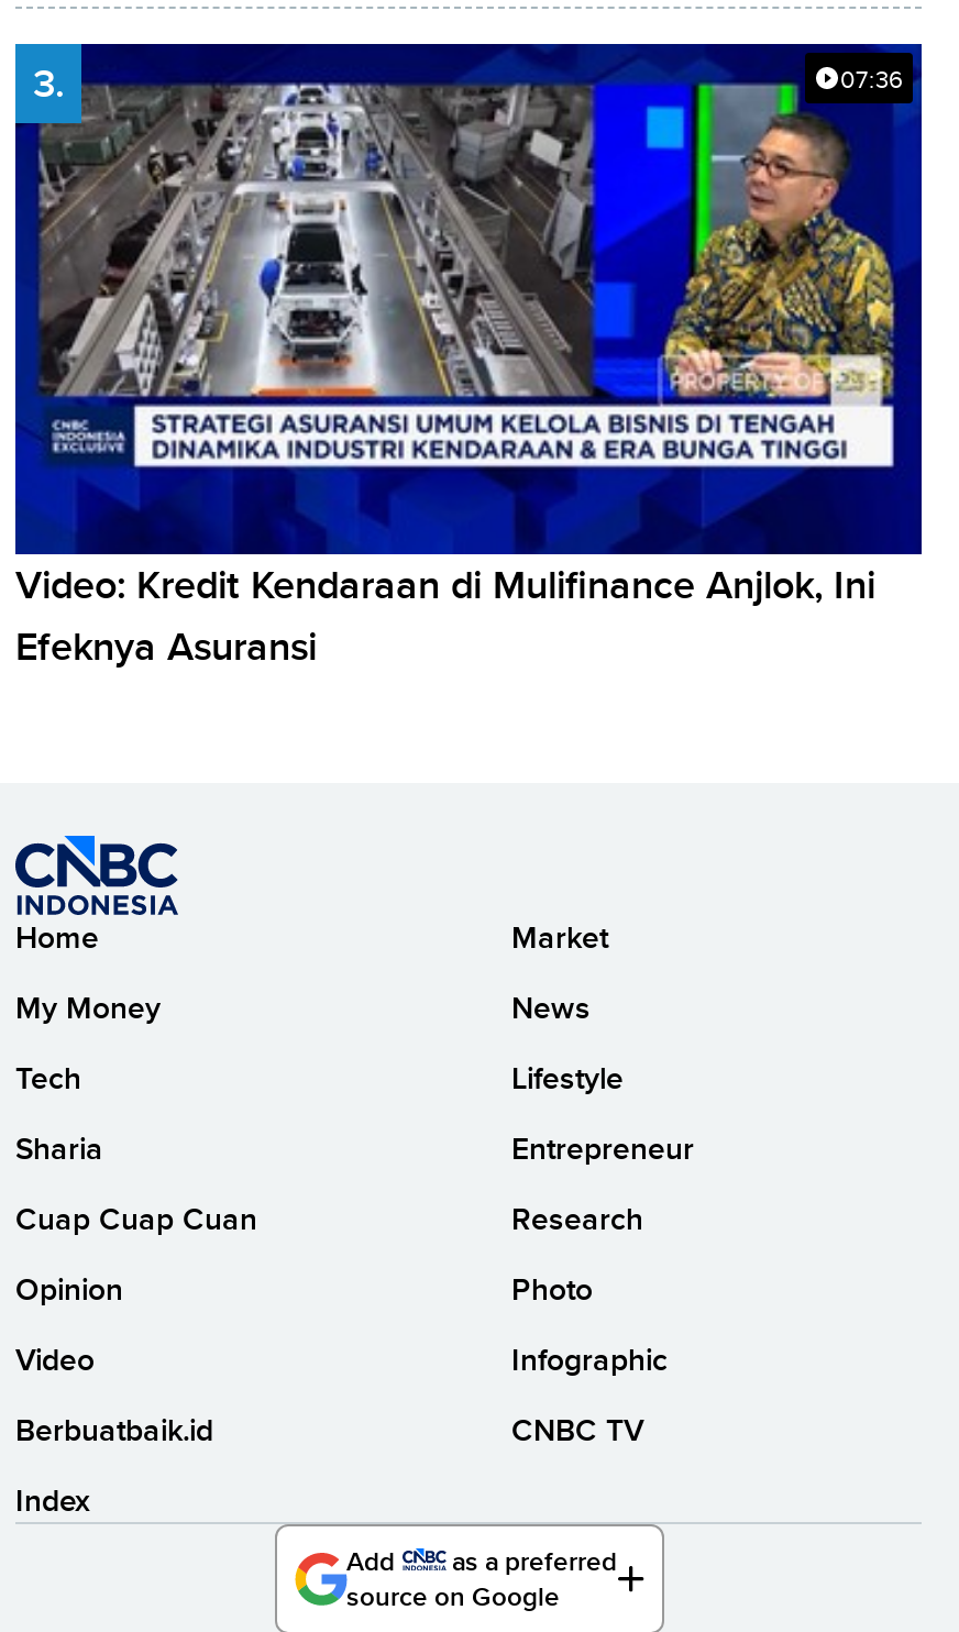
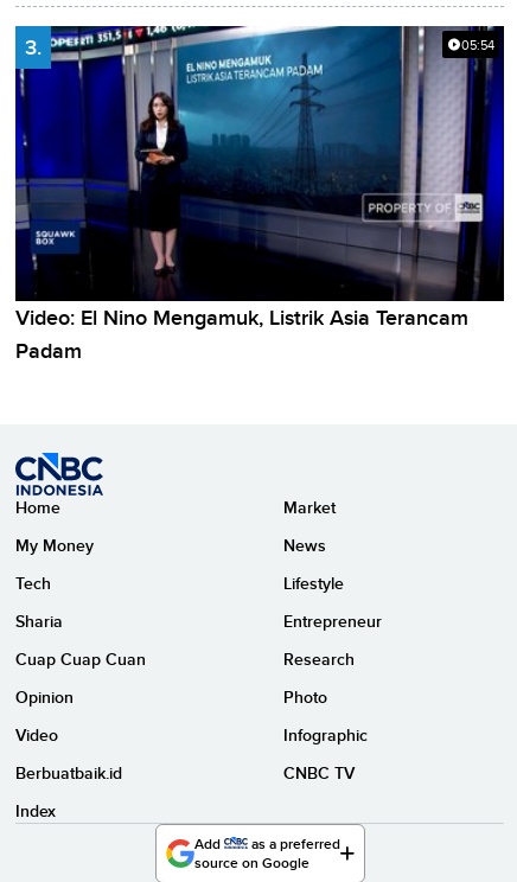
- [image]
- 07:36
+ [image]
+ 05:54

- Video: Kredit Kendaraan di Mulifinance Anjlok, Ini
- Efeknya Asuransi
+ Video: El Nino Mengamuk, Listrik Asia Terancam
+ Padam
